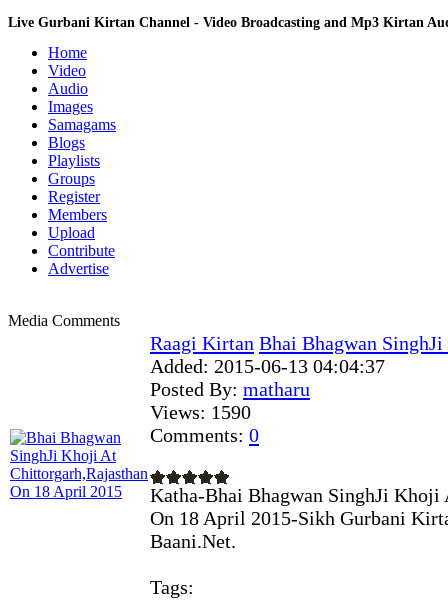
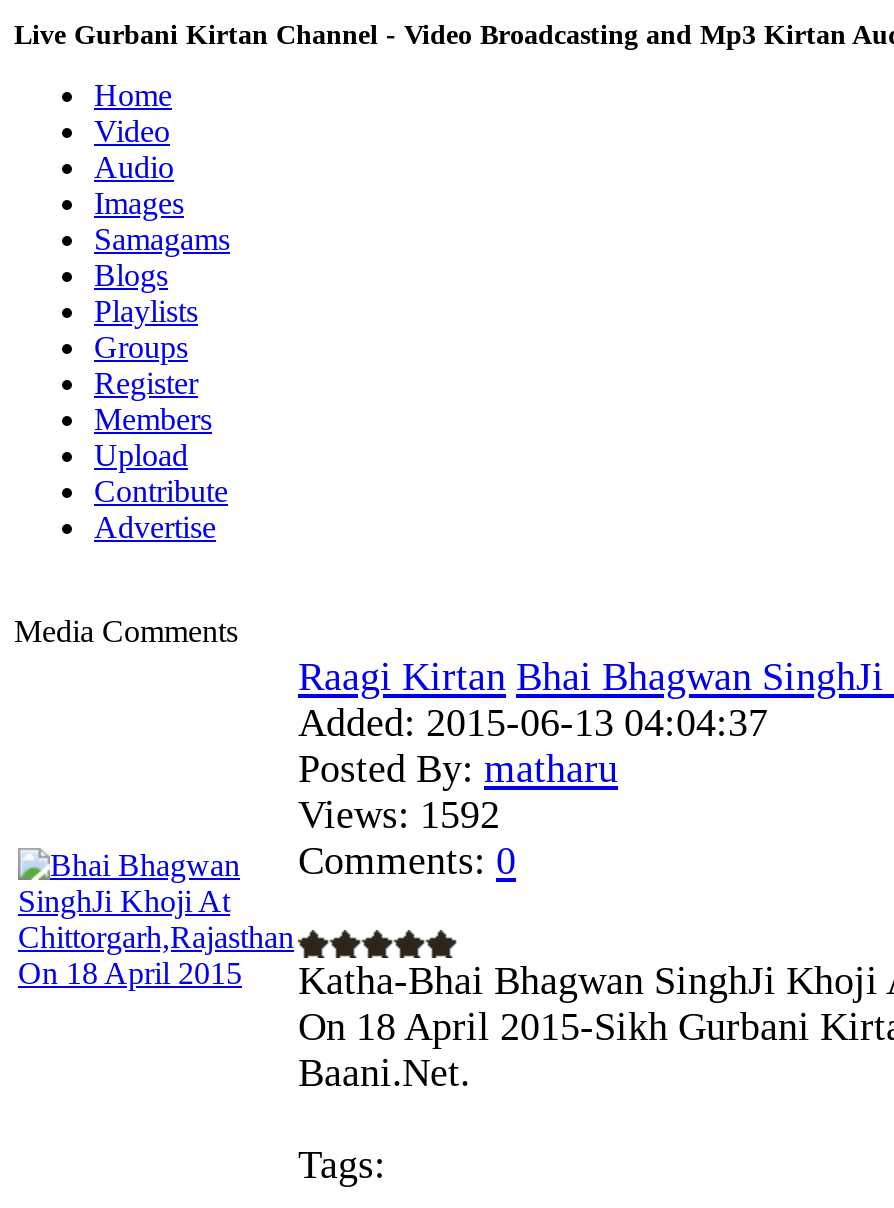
- Views: 1590
+ Views: 1592
